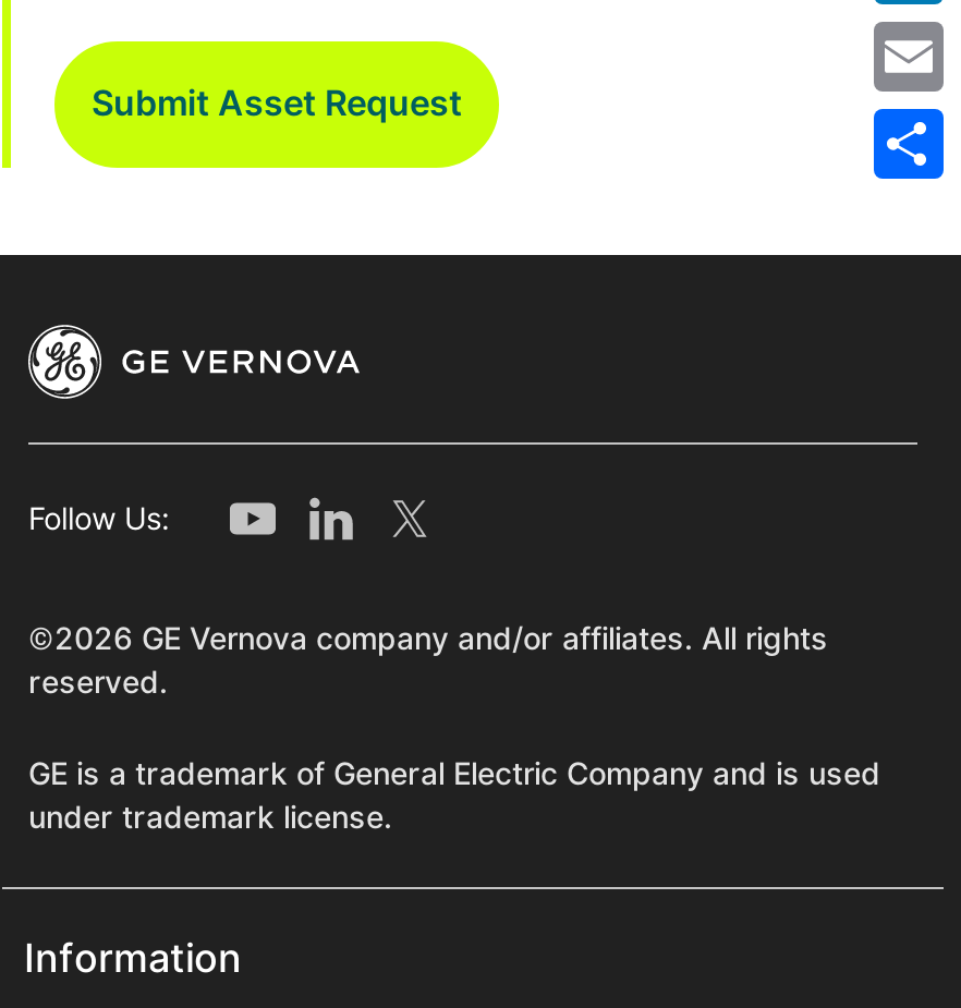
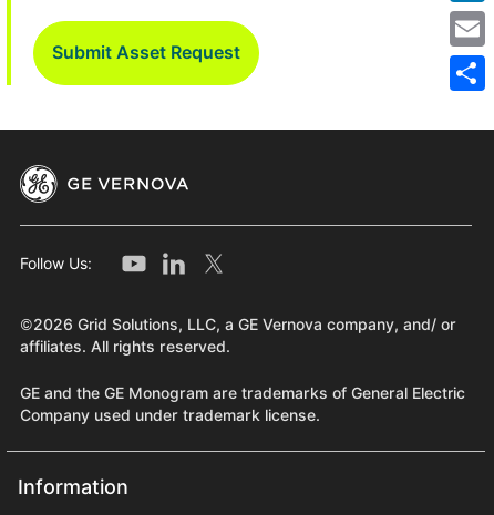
- ©2026 GE Vernova company and/or affiliates. All rights
- reserved.
+ ©2026 Grid Solutions, LLC, a GE Vernova company, and/ or
+ affiliates. All rights reserved.

- GE is a trademark of General Electric Company and is used
- under trademark license.
+ GE and the GE Monogram are trademarks of General Electric
+ Company used under trademark license.
